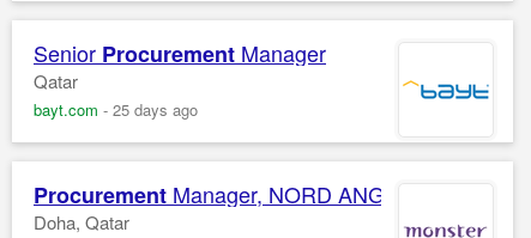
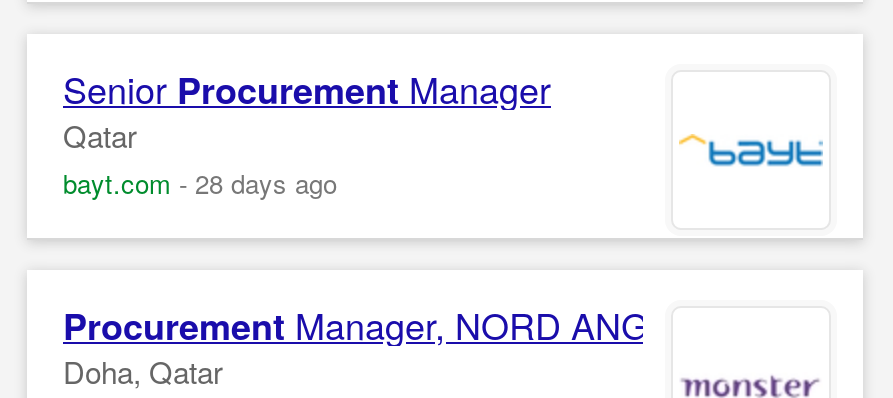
- bayt.com - 25 days ago
+ bayt.com - 28 days ago
